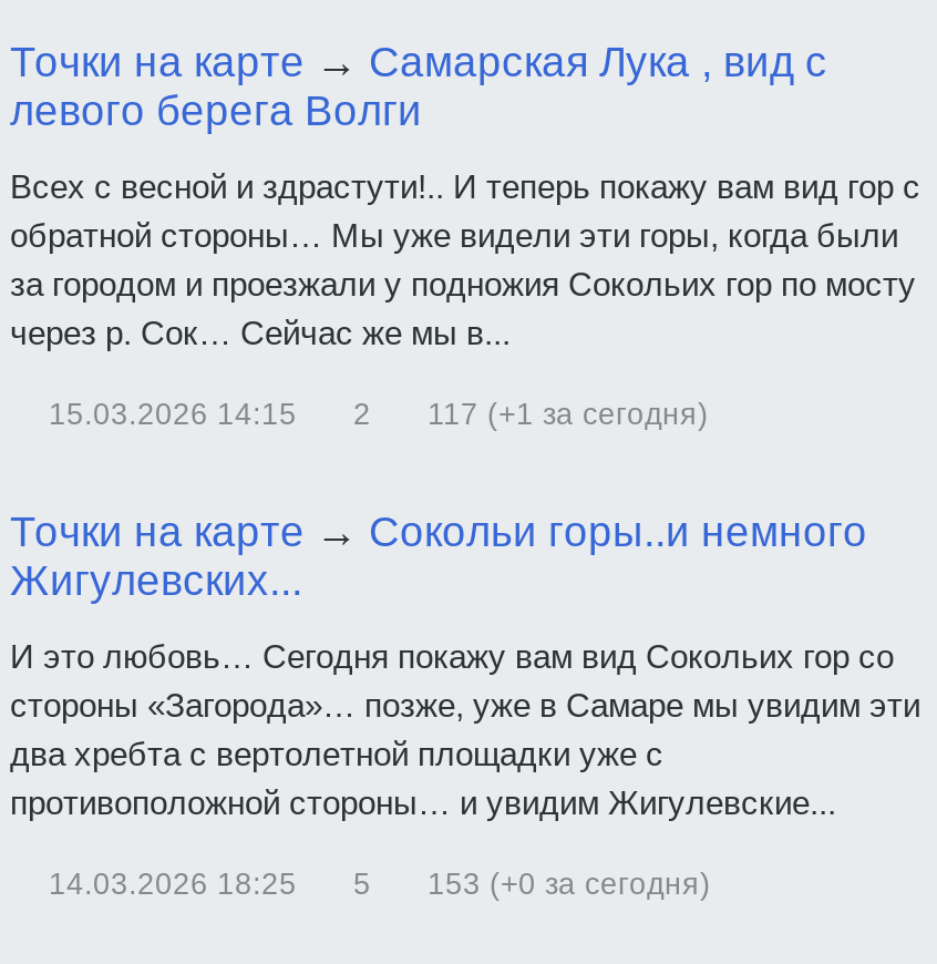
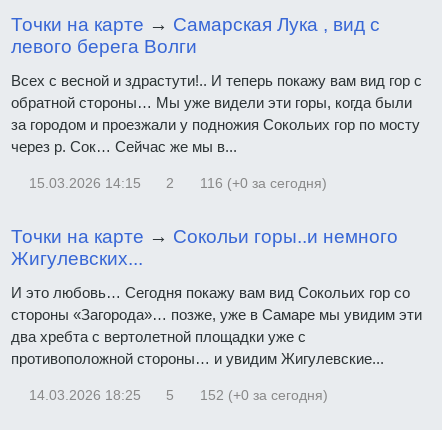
- 15.03.2026 14:15 2 117 (+1 за сегодня)
+ 15.03.2026 14:15 2 116 (+0 за сегодня)

- 14.03.2026 18:25 5 153 (+0 за сегодня)
+ 14.03.2026 18:25 5 152 (+0 за сегодня)
